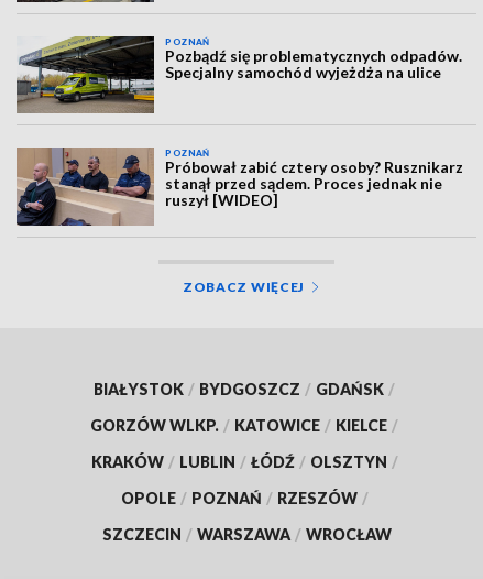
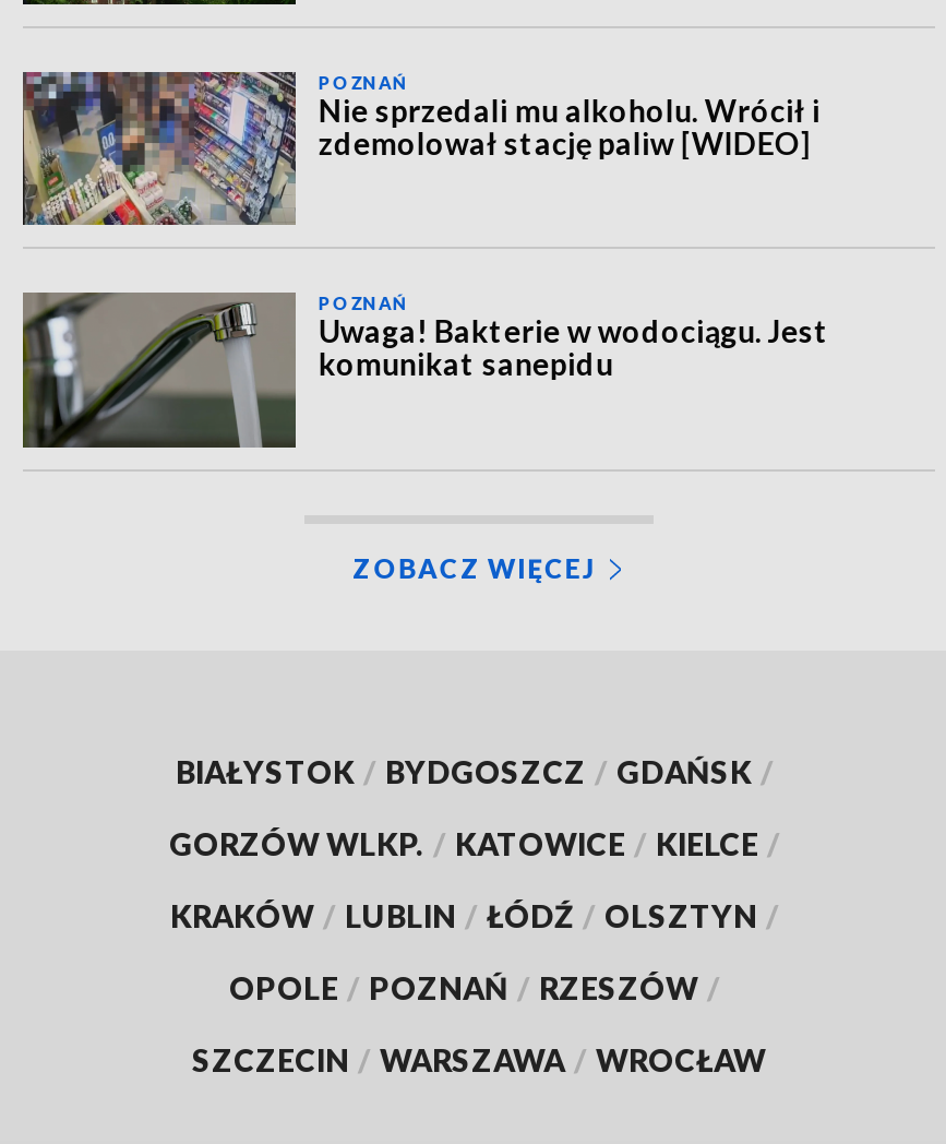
- [image]
- Pozbądź się problematycznych odpadów.
- Specjalny samochód wyjeżdża na ulice
+ [image]
+ Nie sprzedali mu alkoholu. Wrócił i
+ zdemolował stację paliw [WIDEO]

- [image]
- Próbował zabić cztery osoby? Rusznikarz
- stanął przed sądem. Proces jednak nie
- ruszył [WIDEO]
+ [image]
+ Uwaga! Bakterie w wodociągu. Jest
+ komunikat sanepidu
